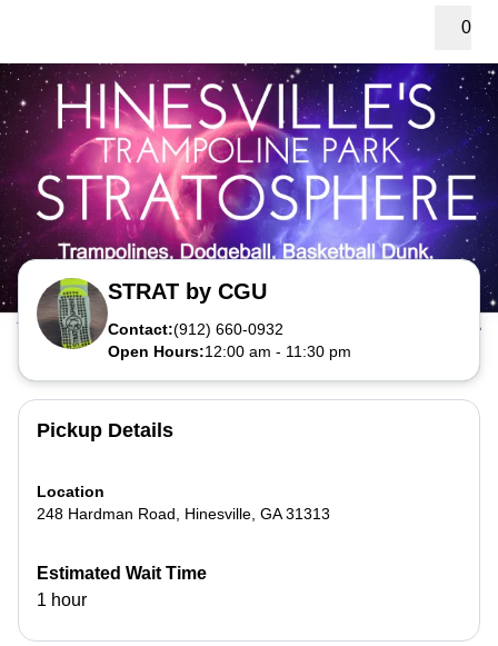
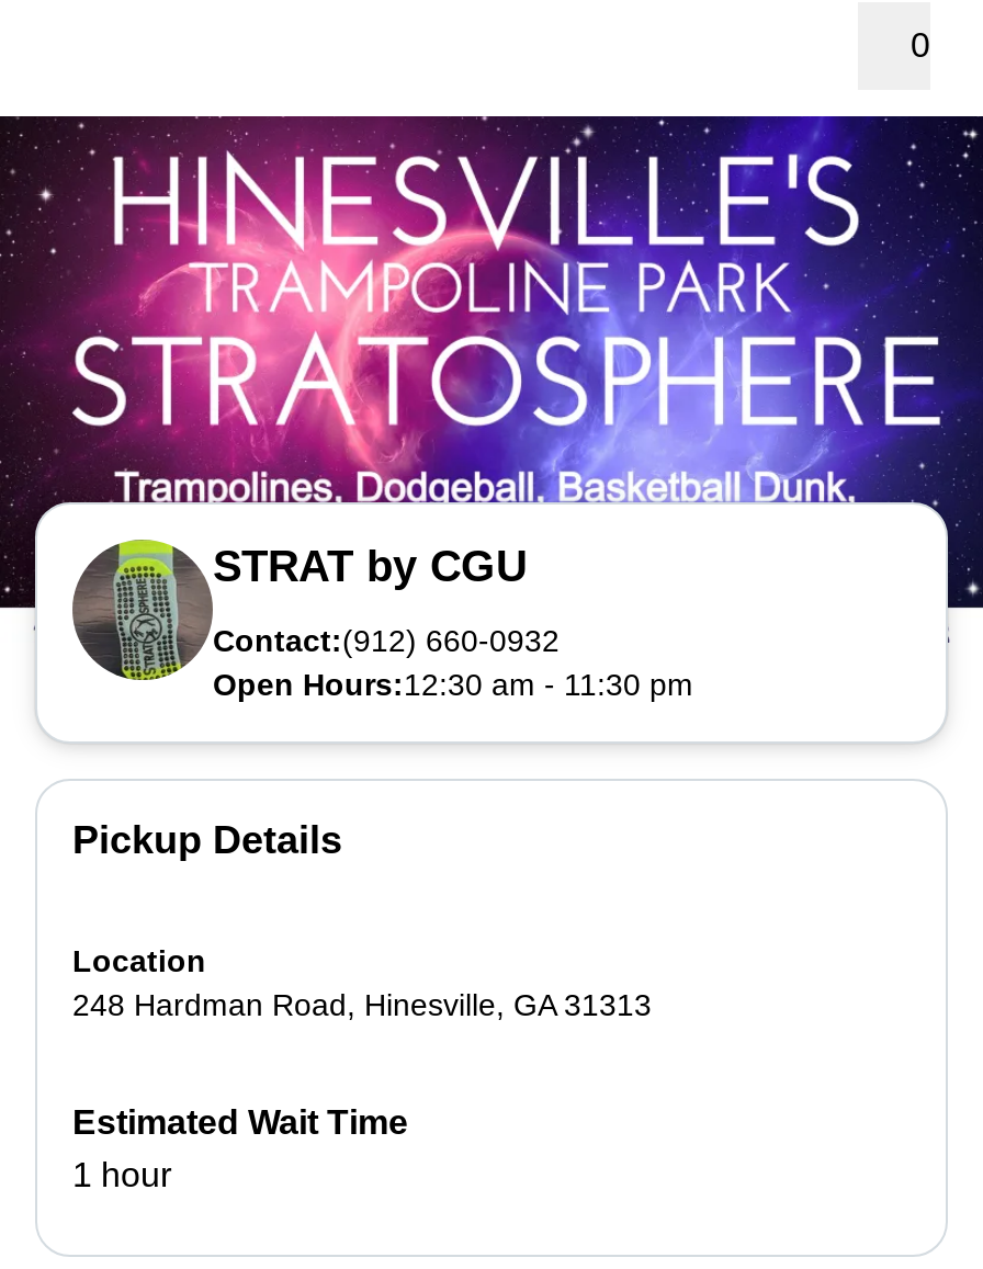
- Open Hours:12:00 am - 11:30 pm
+ Open Hours:12:30 am - 11:30 pm
